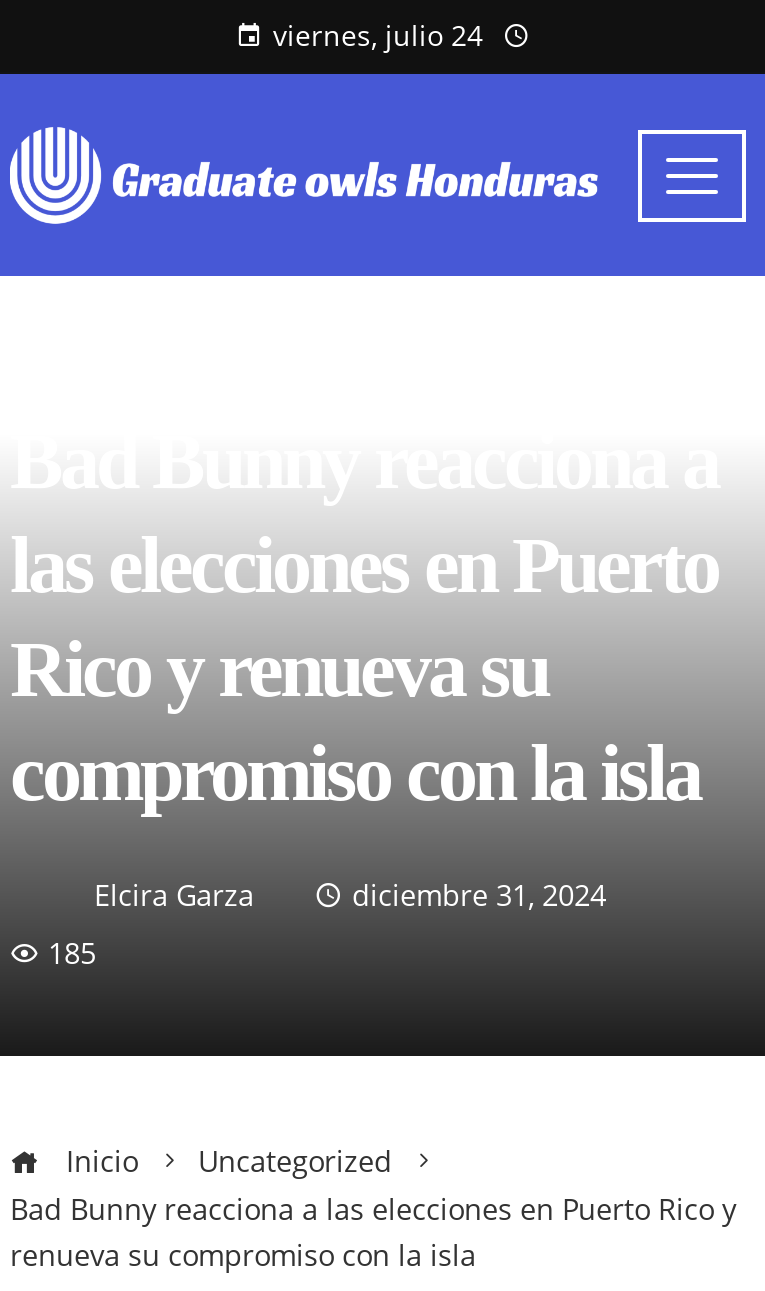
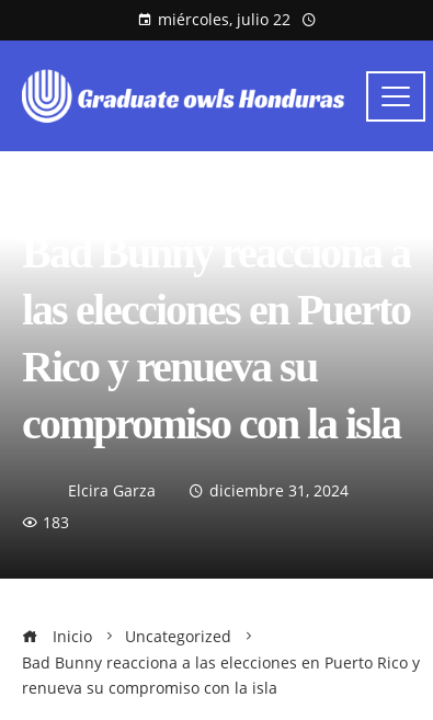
- viernes, julio 24
+ miércoles, julio 22

- 185
+ 183
